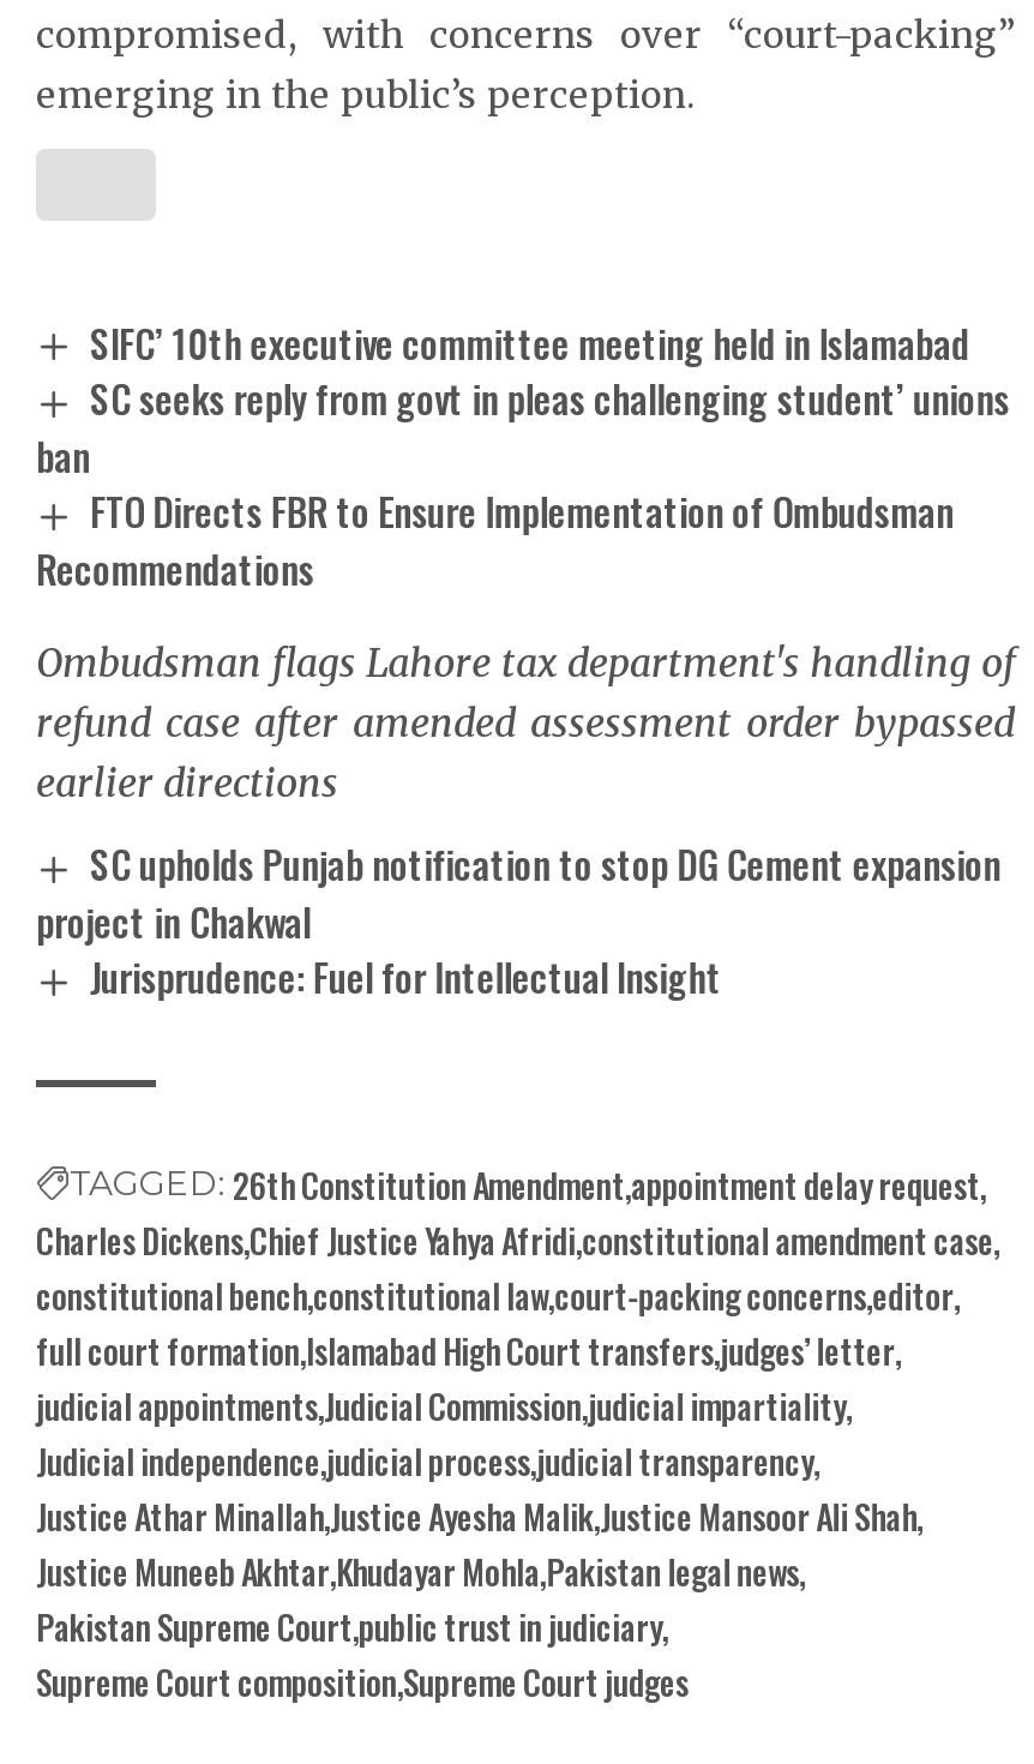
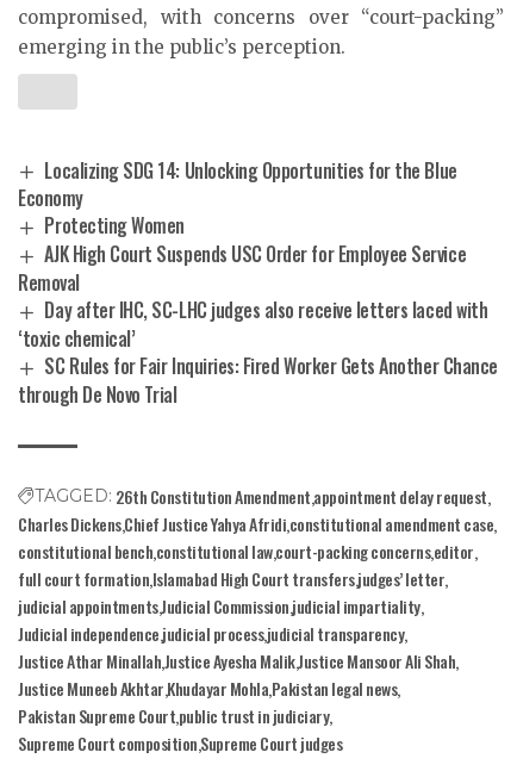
- SIFC’ 10th executive committee meeting held in Islamabad
- SC seeks reply from govt in pleas challenging student’ unions
- ban
- FTO Directs FBR to Ensure Implementation of Ombudsman
- Recommendations
- Ombudsman flags Lahore tax department's handling of
- refund case after amended assessment order bypassed
- earlier directions
- SC upholds Punjab notification to stop DG Cement expansion
- project in Chakwal
- Jurisprudence: Fuel for Intellectual Insight
+ Localizing SDG 14: Unlocking Opportunities for the Blue
+ Economy
+ Protecting Women
+ AJK High Court Suspends USC Order for Employee Service
+ Removal
+ Day after IHC, SC-LHC judges also receive letters laced with
+ ‘toxic chemical’
+ SC Rules for Fair Inquiries: Fired Worker Gets Another Chance
+ through De Novo Trial
